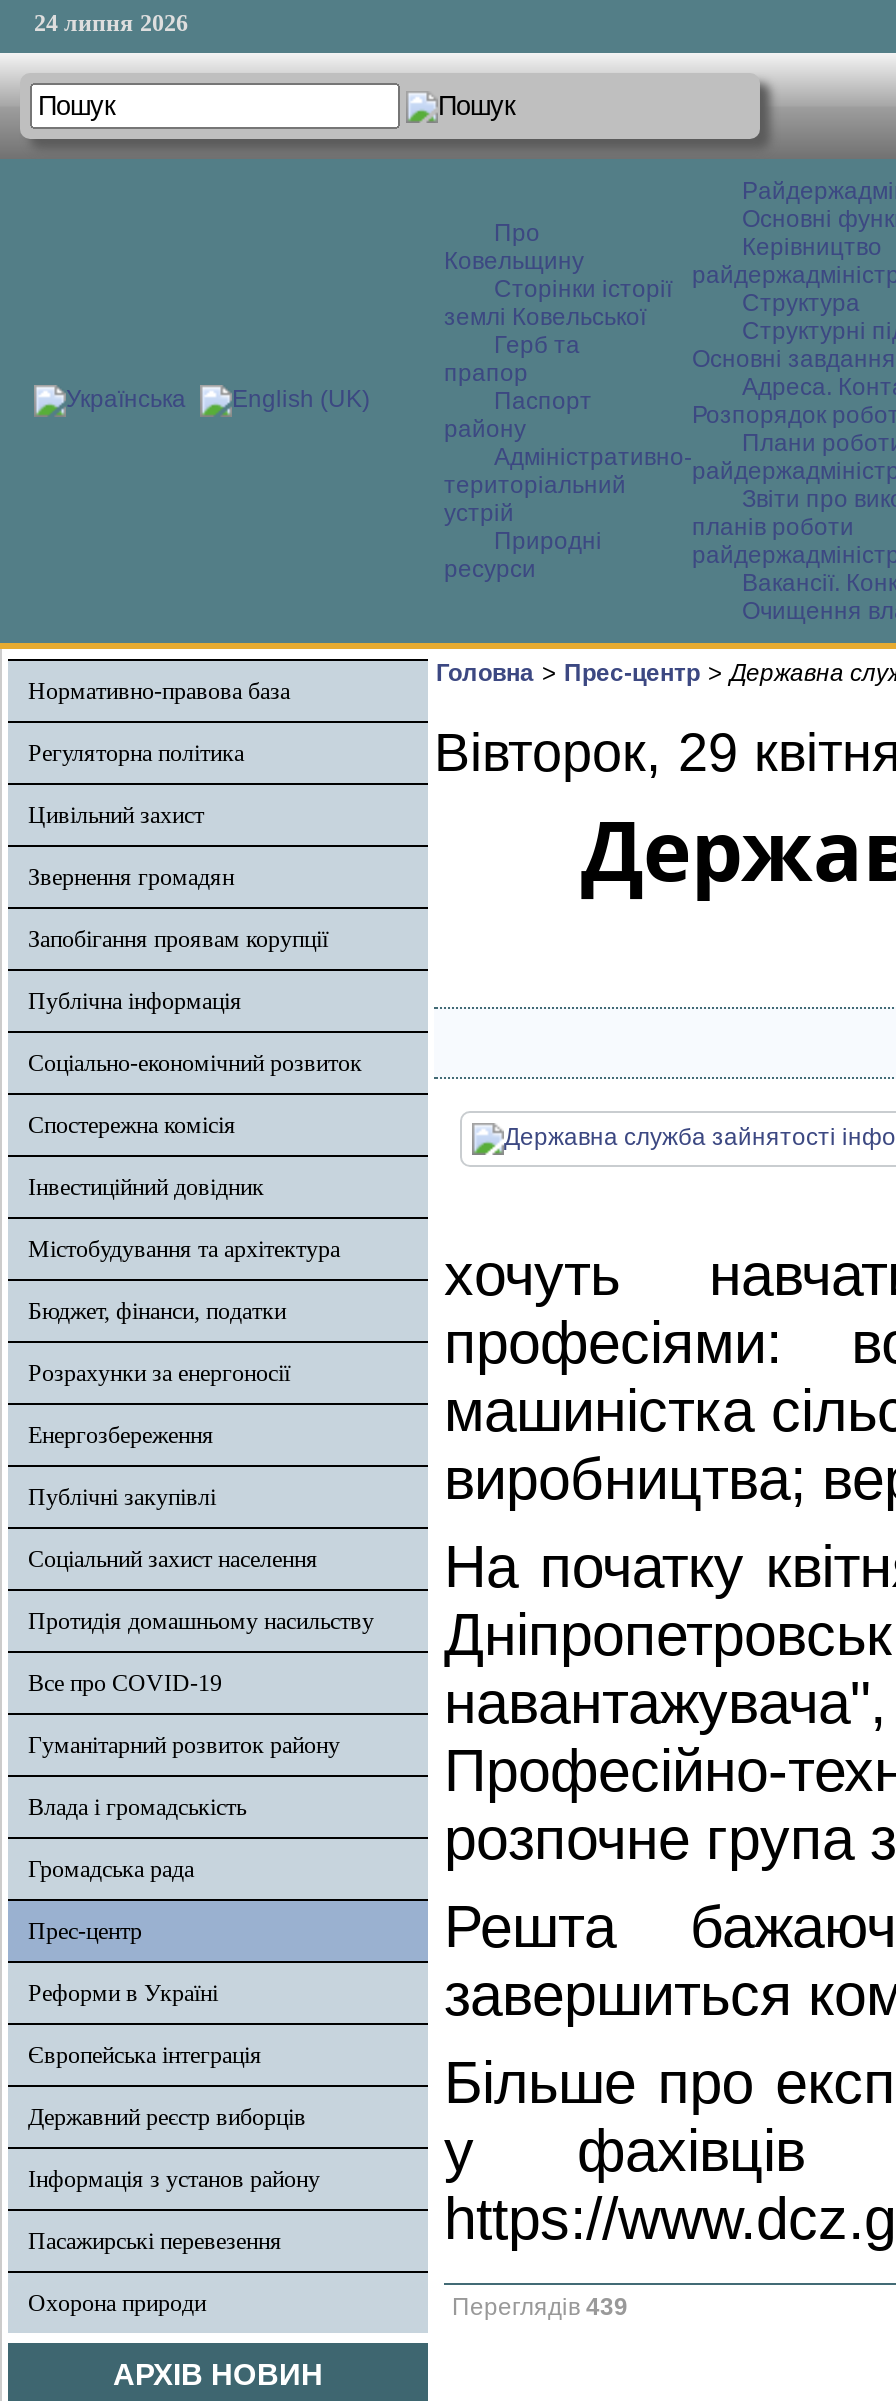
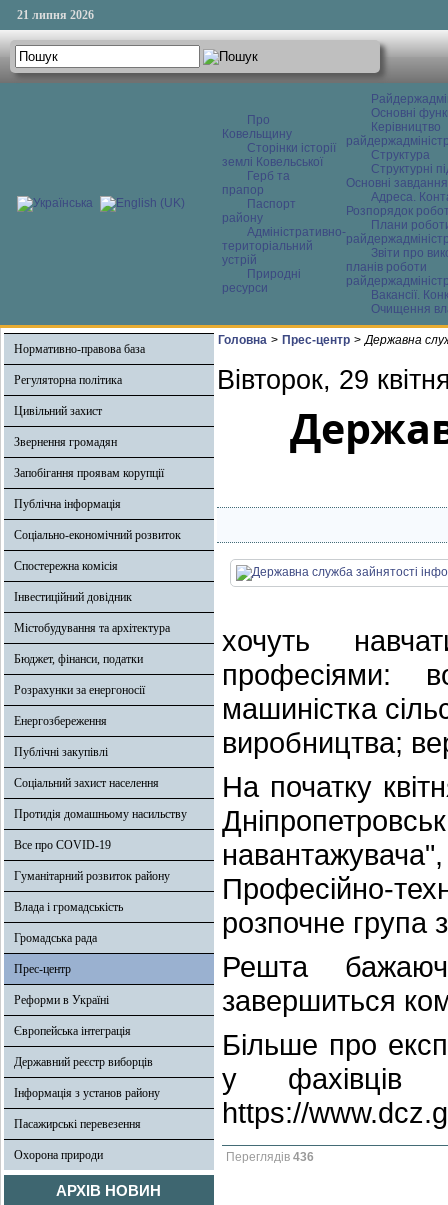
- 24 липня 2026
+ 21 липня 2026

- Переглядів 439
+ Переглядів 436
